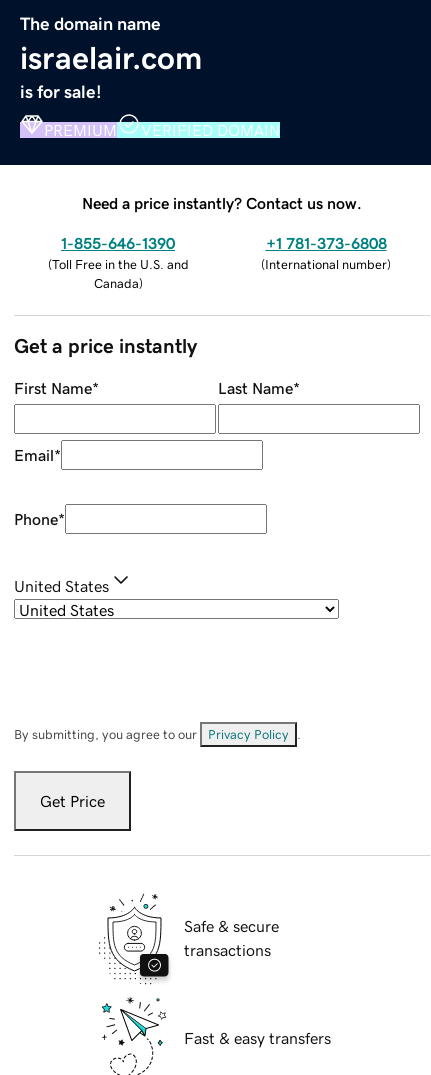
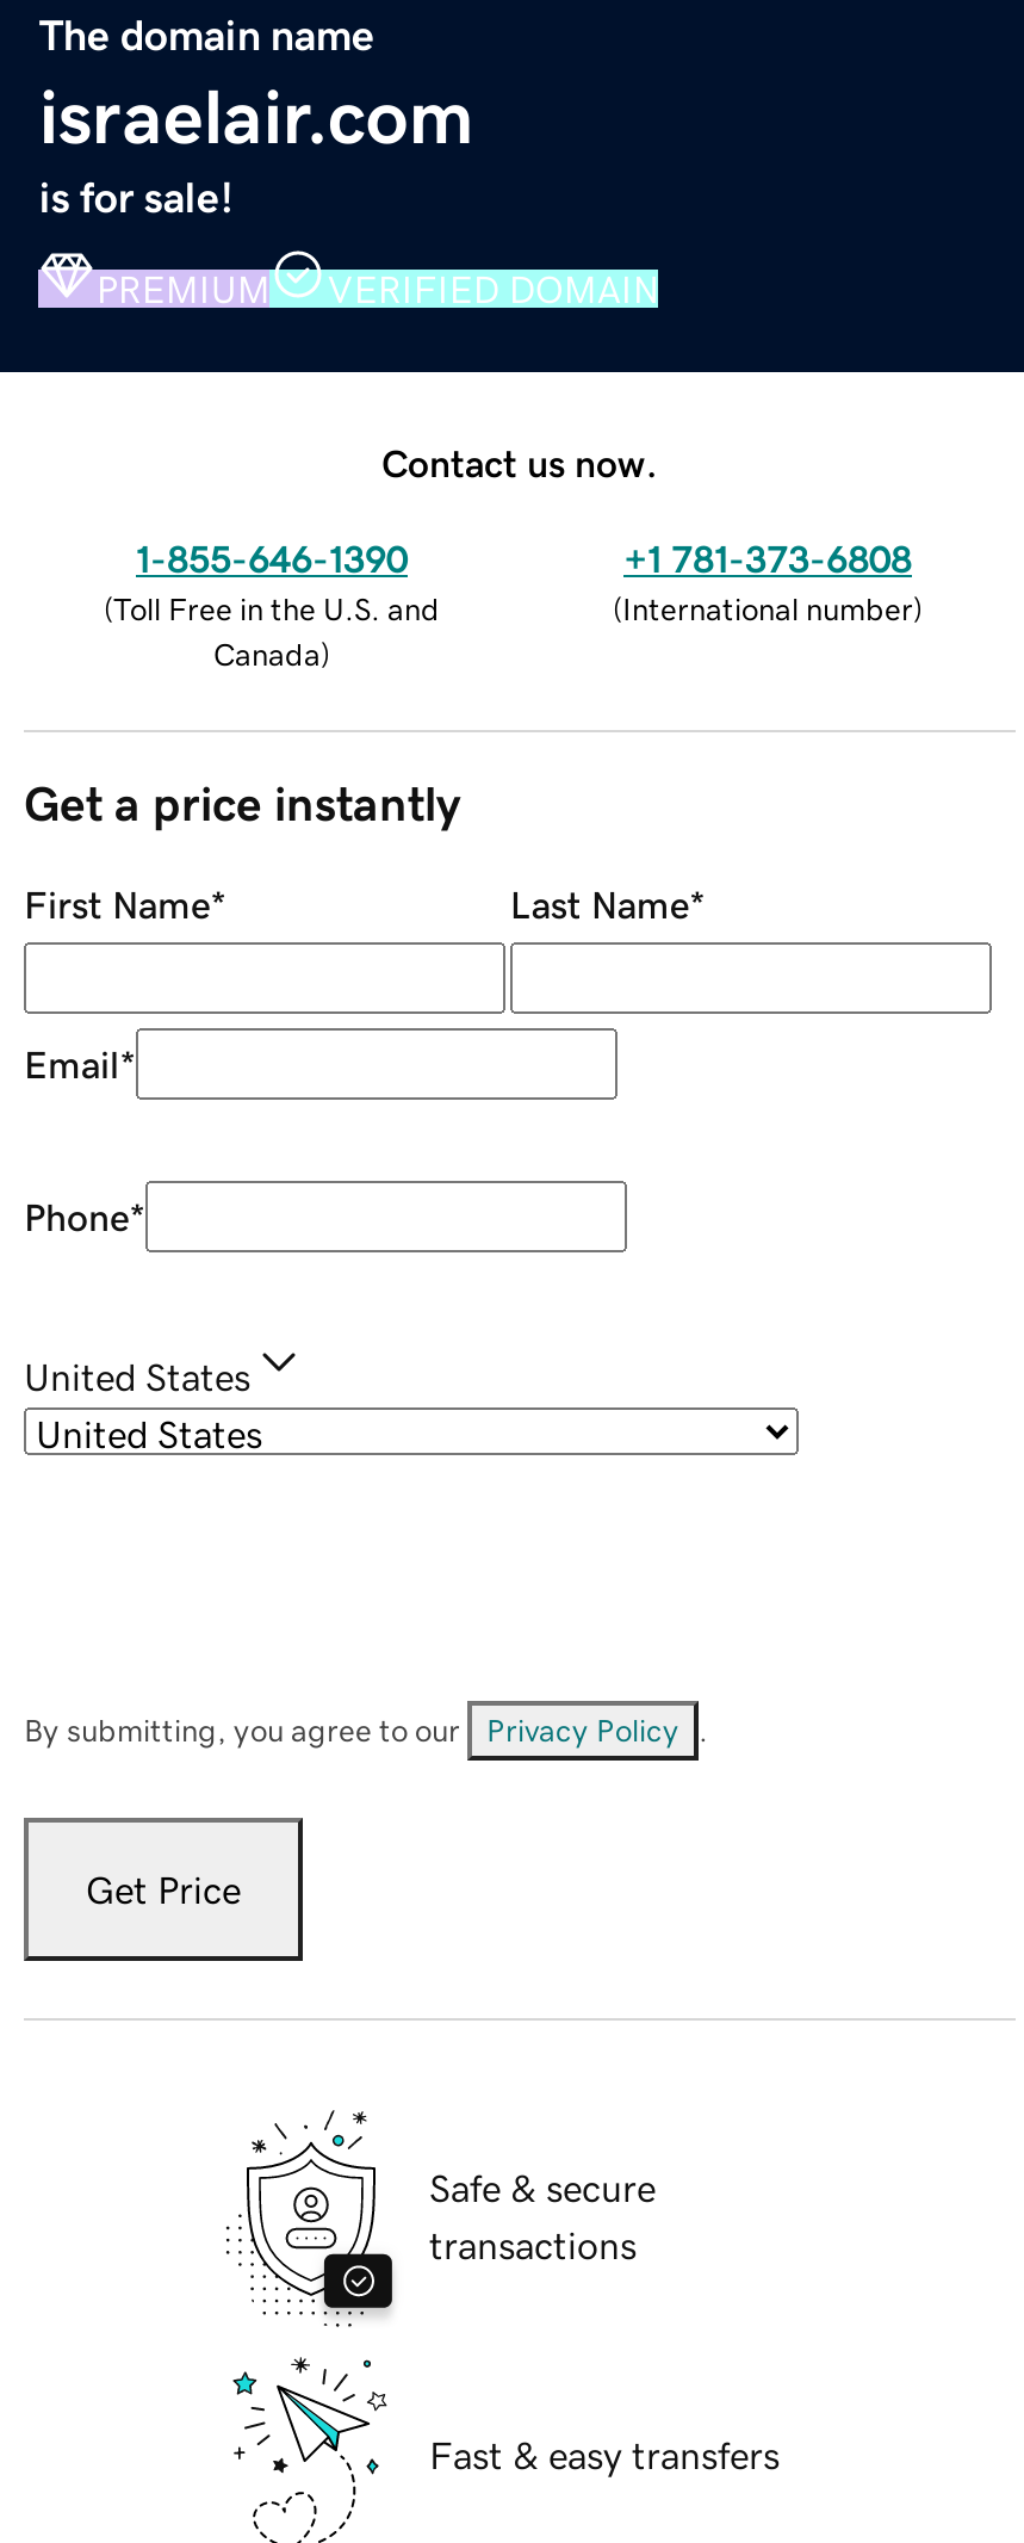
- Need a price instantly? Contact us now.
+ Contact us now.
